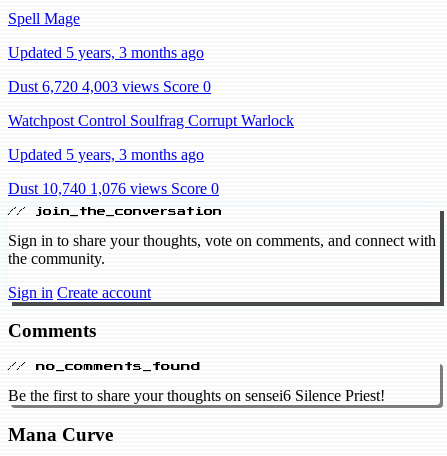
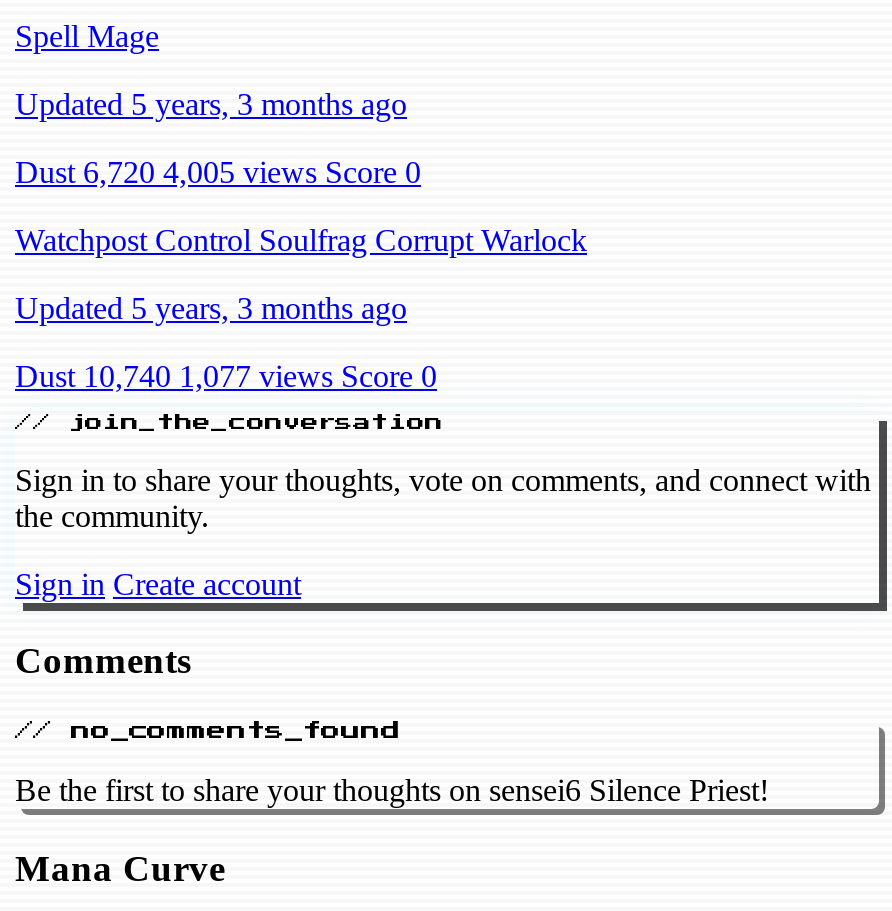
- Dust 6,720 4,003 views Score 0
+ Dust 6,720 4,005 views Score 0

- Dust 10,740 1,076 views Score 0
+ Dust 10,740 1,077 views Score 0
